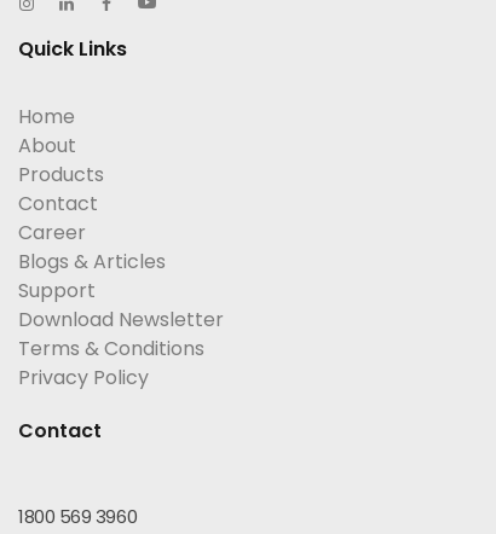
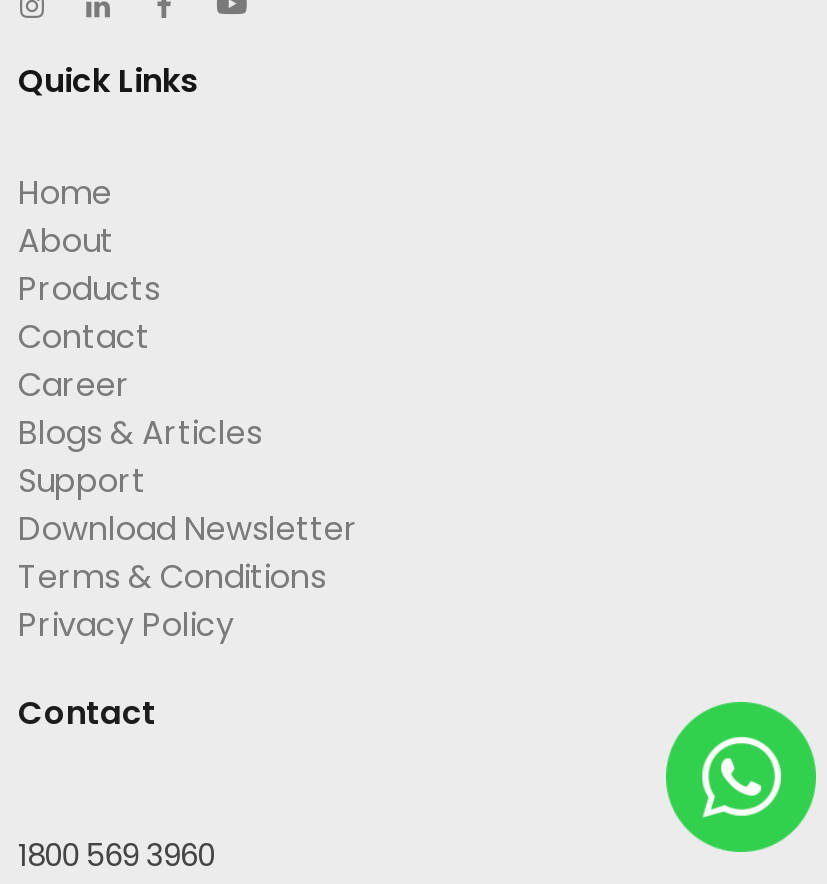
+ [image]
